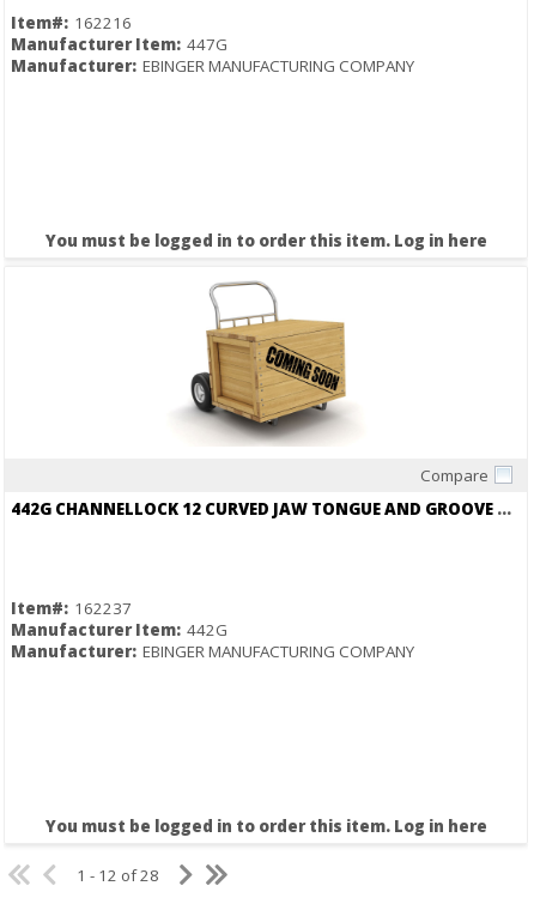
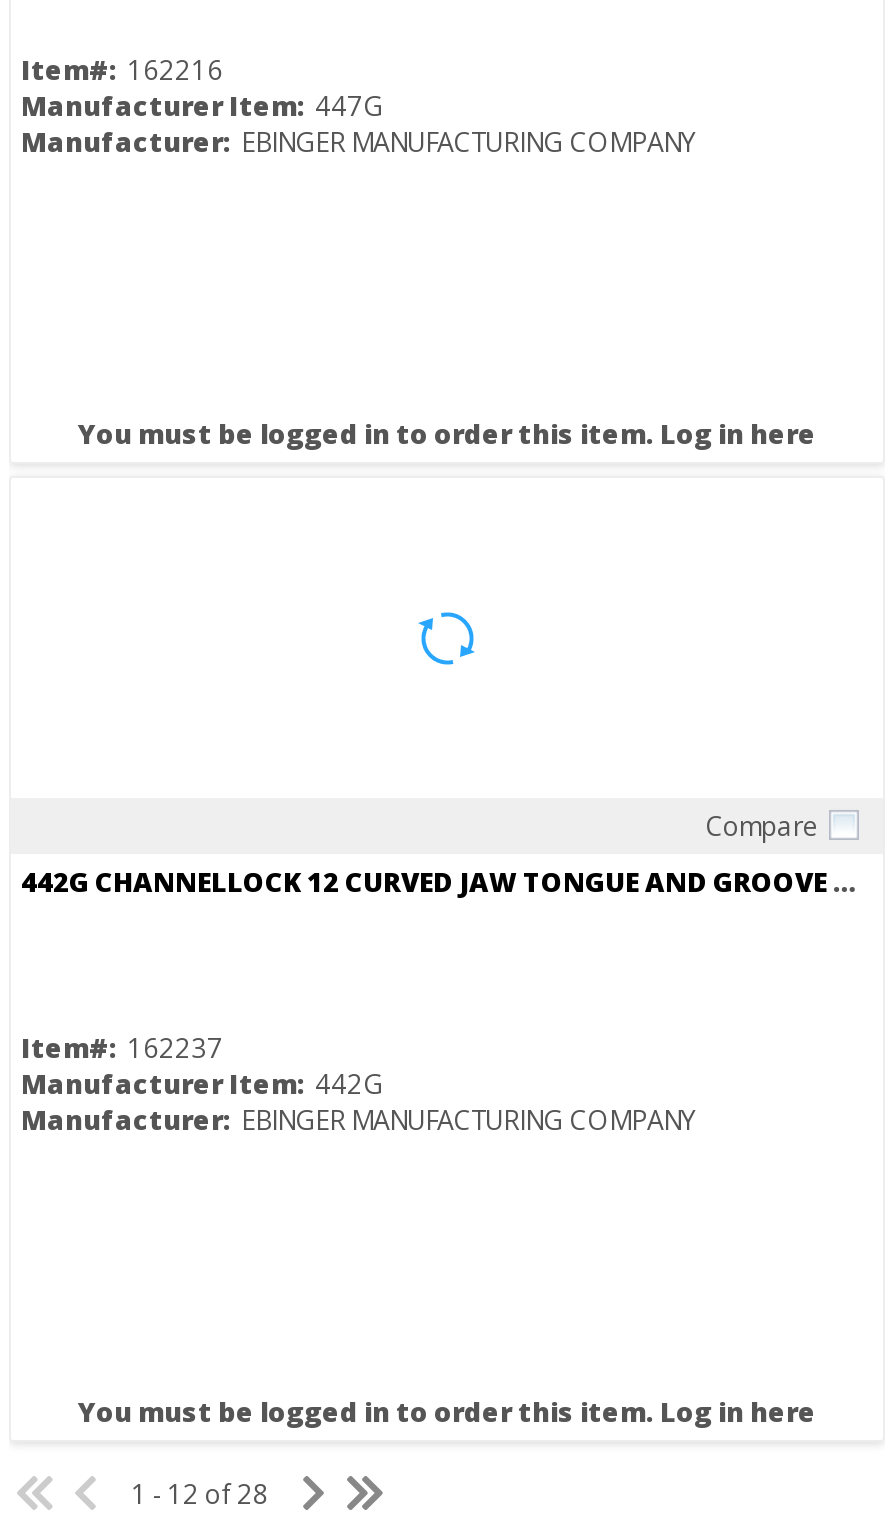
- [image]
